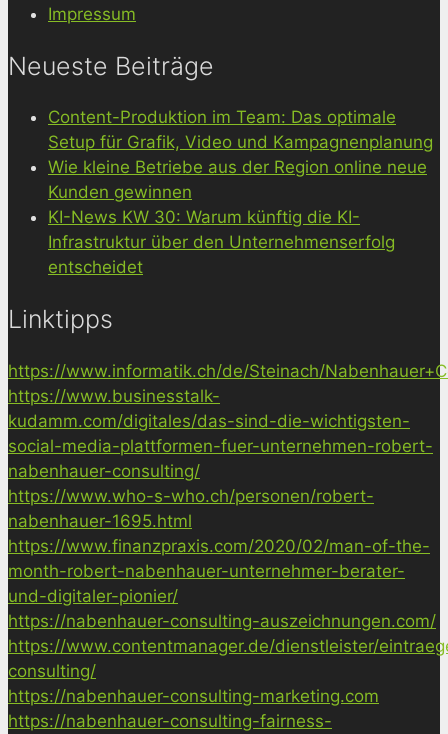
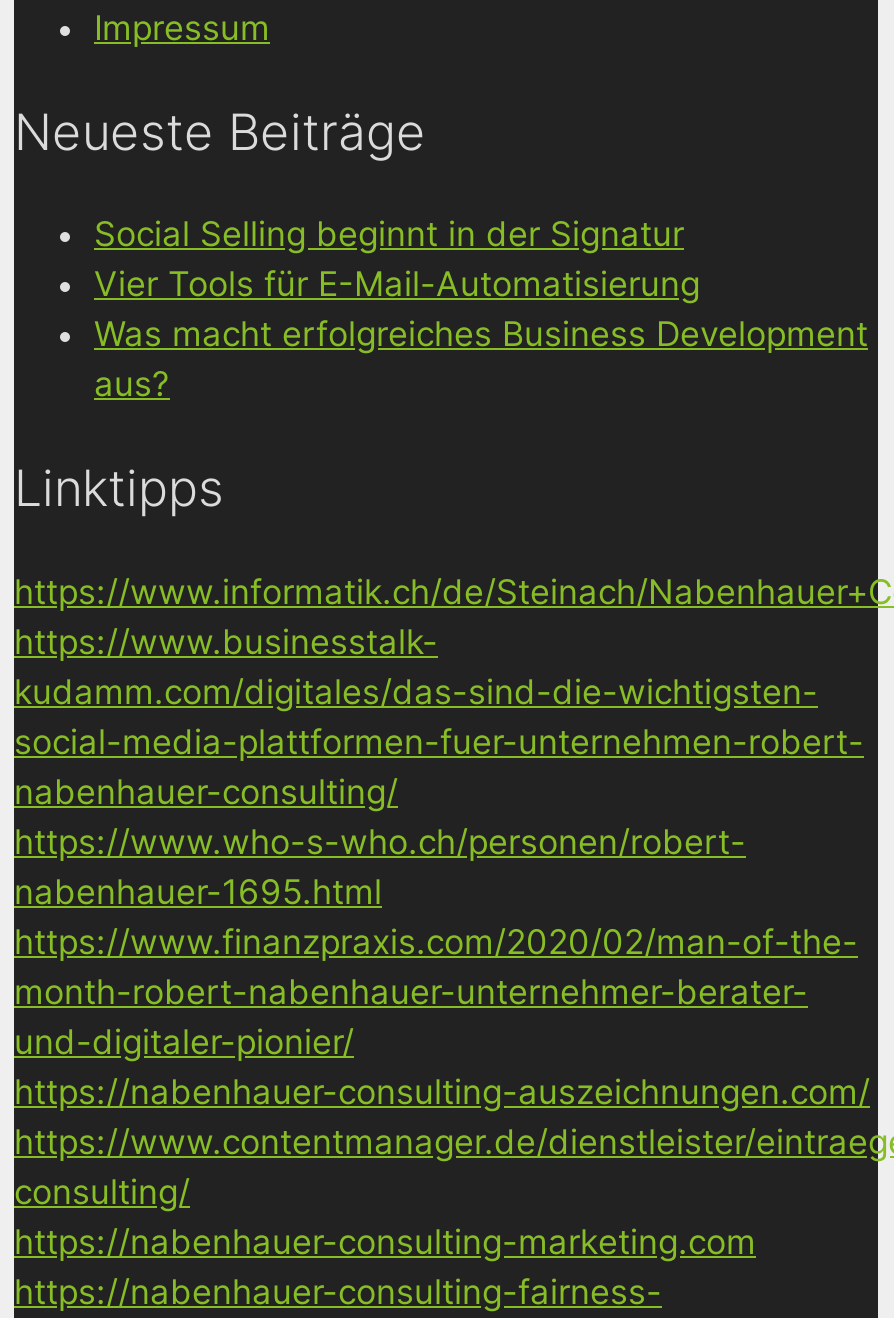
- Content-Produktion im Team: Das optimale
- Setup für Grafik, Video und Kampagnenplanung
- Wie kleine Betriebe aus der Region online neue
- Kunden gewinnen
- KI-News KW 30: Warum künftig die KI-
- Infrastruktur über den Unternehmenserfolg
- entscheidet
+ Social Selling beginnt in der Signatur
+ Vier Tools für E-Mail-Automatisierung
+ Was macht erfolgreiches Business Development
+ aus?
